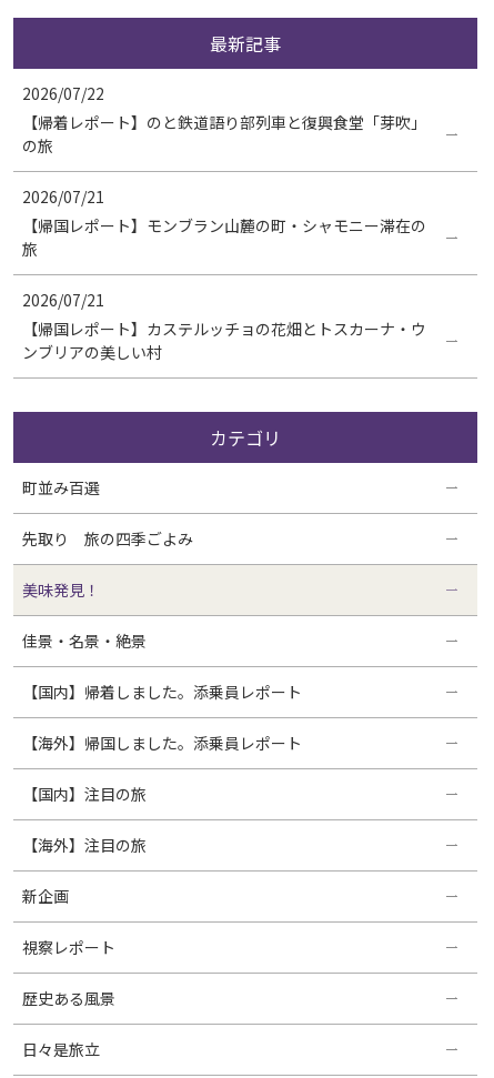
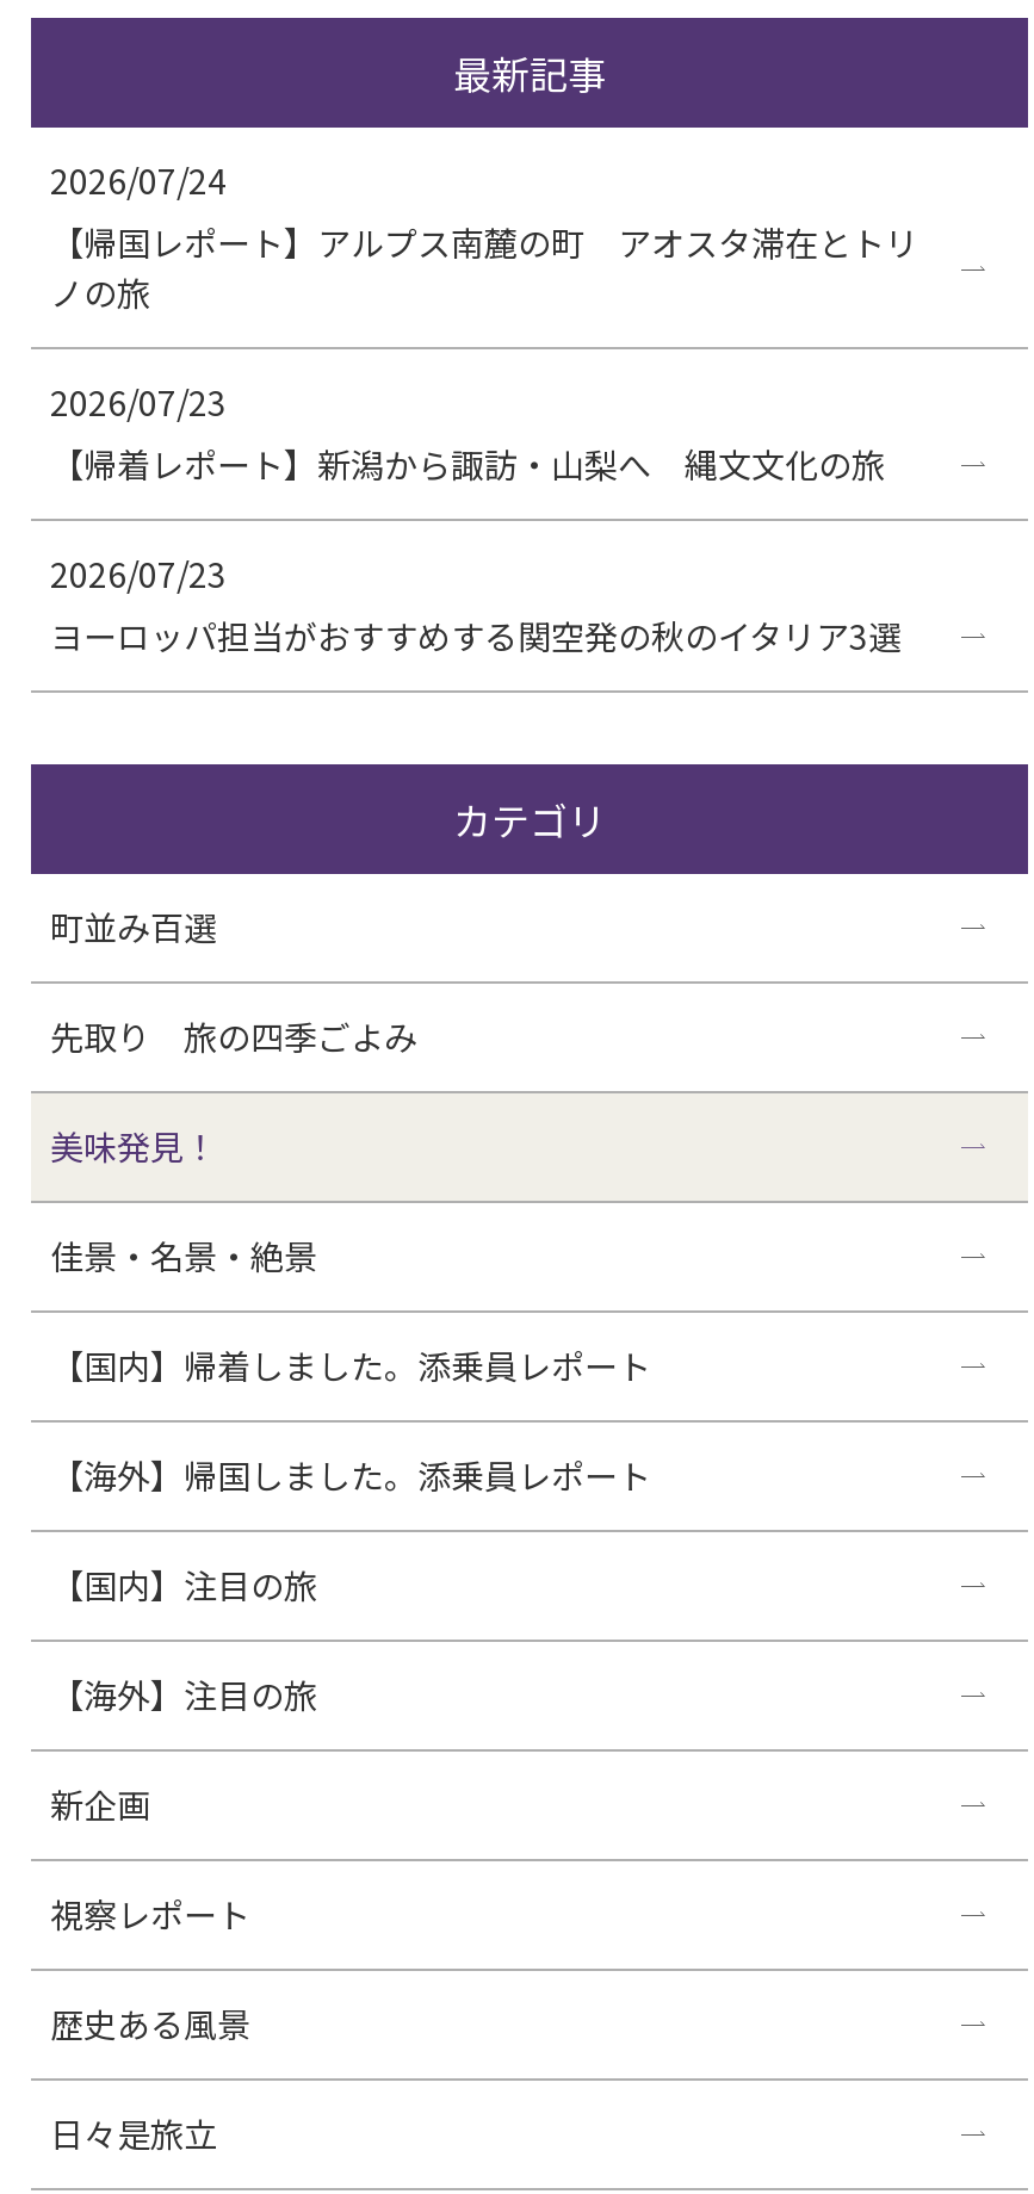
- 2026/07/22
- 【帰着レポート】のと鉄道語り部列車と復興食堂「芽吹」
- の旅
+ 2026/07/24
+ 【帰国レポート】アルプス南麓の町 アオスタ滞在とトリ
+ ノの旅

- 2026/07/21
- 【帰国レポート】モンブラン山麓の町・シャモニー滞在の
- 旅
+ 2026/07/23
+ 【帰着レポート】新潟から諏訪・山梨へ 縄文文化の旅

- 2026/07/21
- 【帰国レポート】カステルッチョの花畑とトスカーナ・ウ
- ンブリアの美しい村
+ 2026/07/23
+ ヨーロッパ担当がおすすめする関空発の秋のイタリア3選
